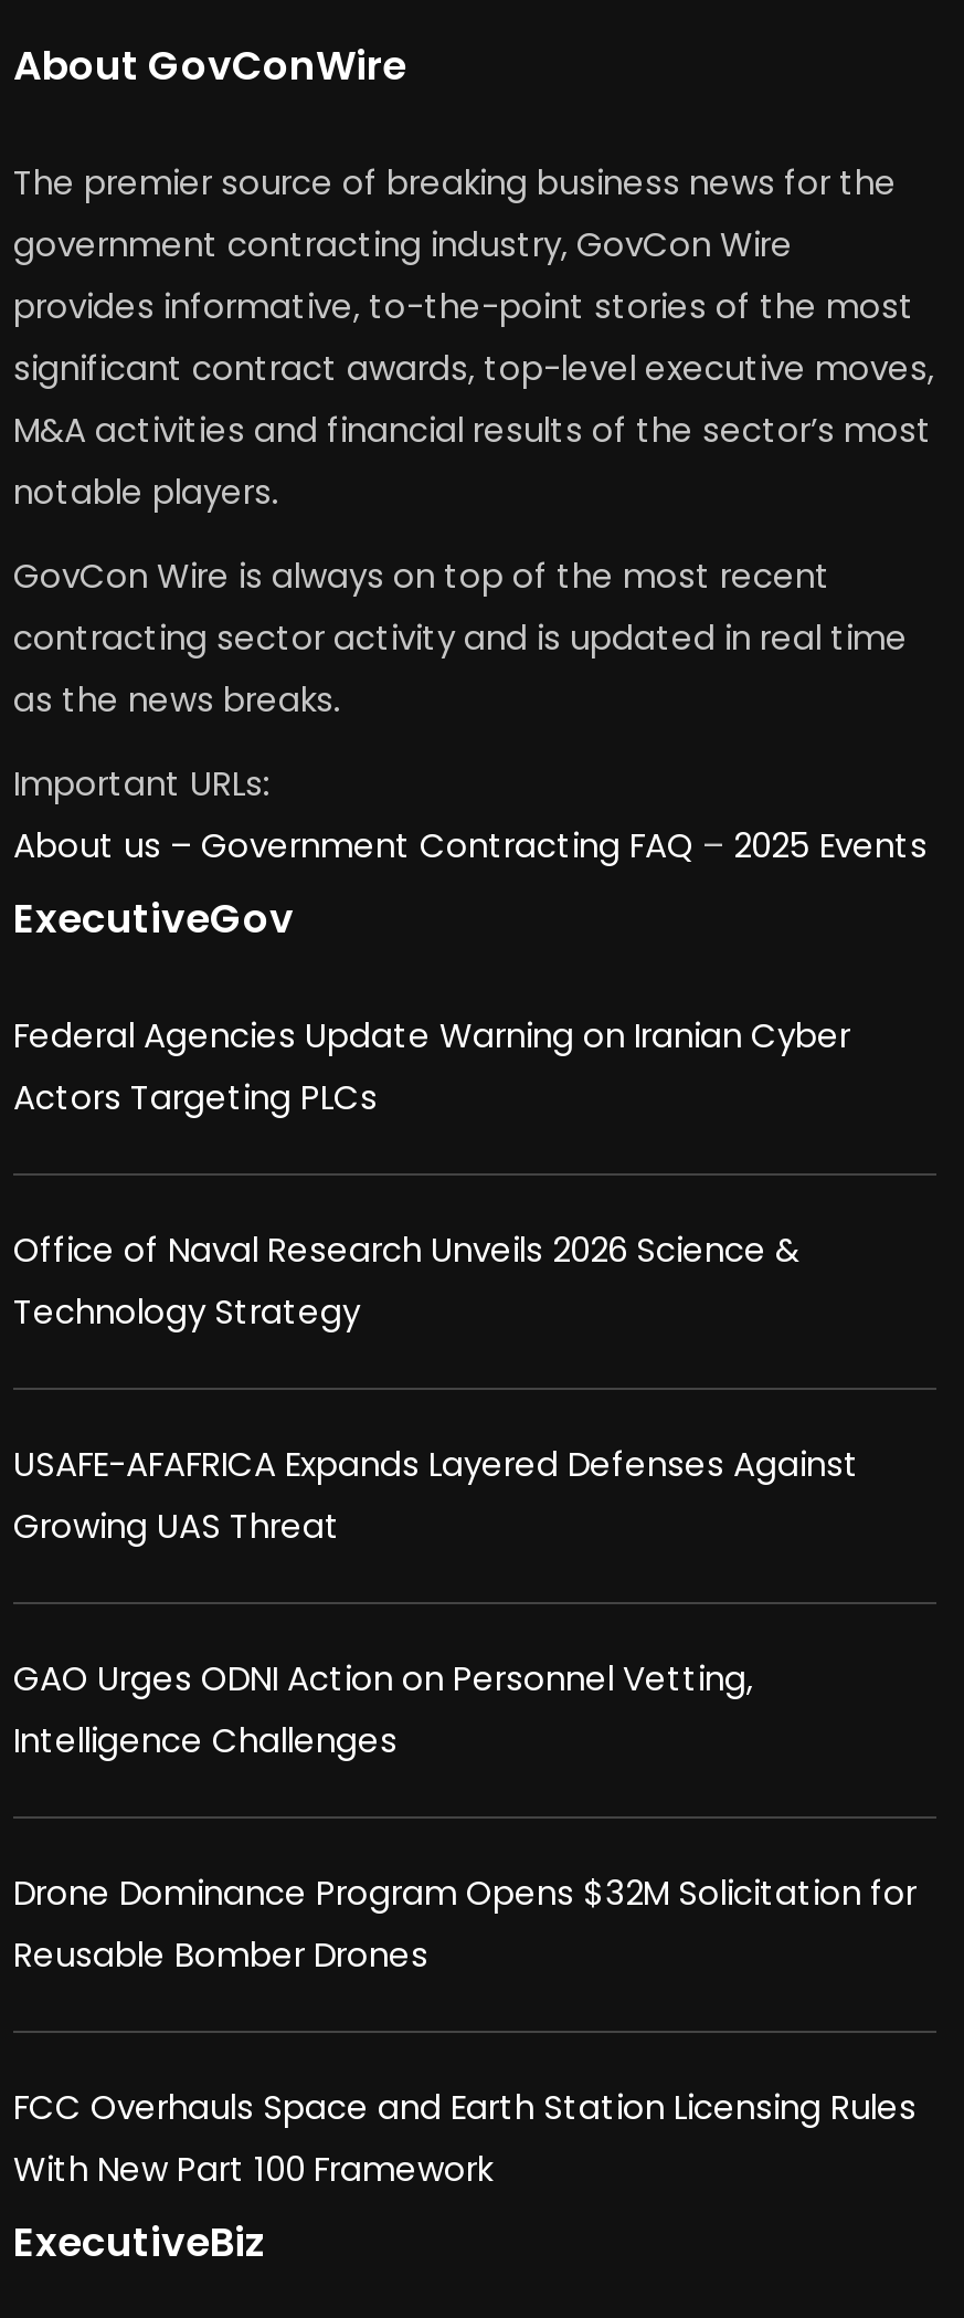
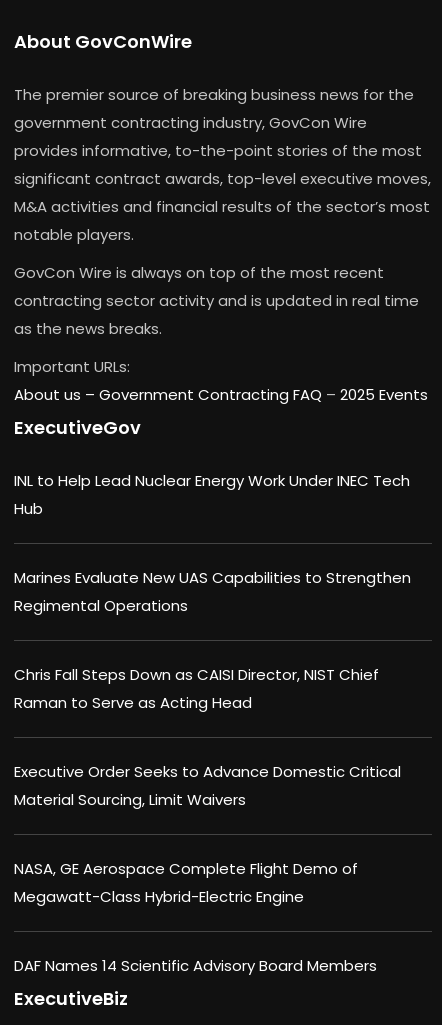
- Federal Agencies Update Warning on Iranian Cyber
- Actors Targeting PLCs
+ INL to Help Lead Nuclear Energy Work Under INEC Tech
+ Hub

- Office of Naval Research Unveils 2026 Science &
- Technology Strategy
+ Marines Evaluate New UAS Capabilities to Strengthen
+ Regimental Operations

- USAFE-AFAFRICA Expands Layered Defenses Against
- Growing UAS Threat
+ Chris Fall Steps Down as CAISI Director, NIST Chief
+ Raman to Serve as Acting Head

- GAO Urges ODNI Action on Personnel Vetting,
- Intelligence Challenges
+ Executive Order Seeks to Advance Domestic Critical
+ Material Sourcing, Limit Waivers

- Drone Dominance Program Opens $32M Solicitation for
- Reusable Bomber Drones
+ NASA, GE Aerospace Complete Flight Demo of
+ Megawatt-Class Hybrid-Electric Engine

- FCC Overhauls Space and Earth Station Licensing Rules
- With New Part 100 Framework
+ DAF Names 14 Scientific Advisory Board Members
